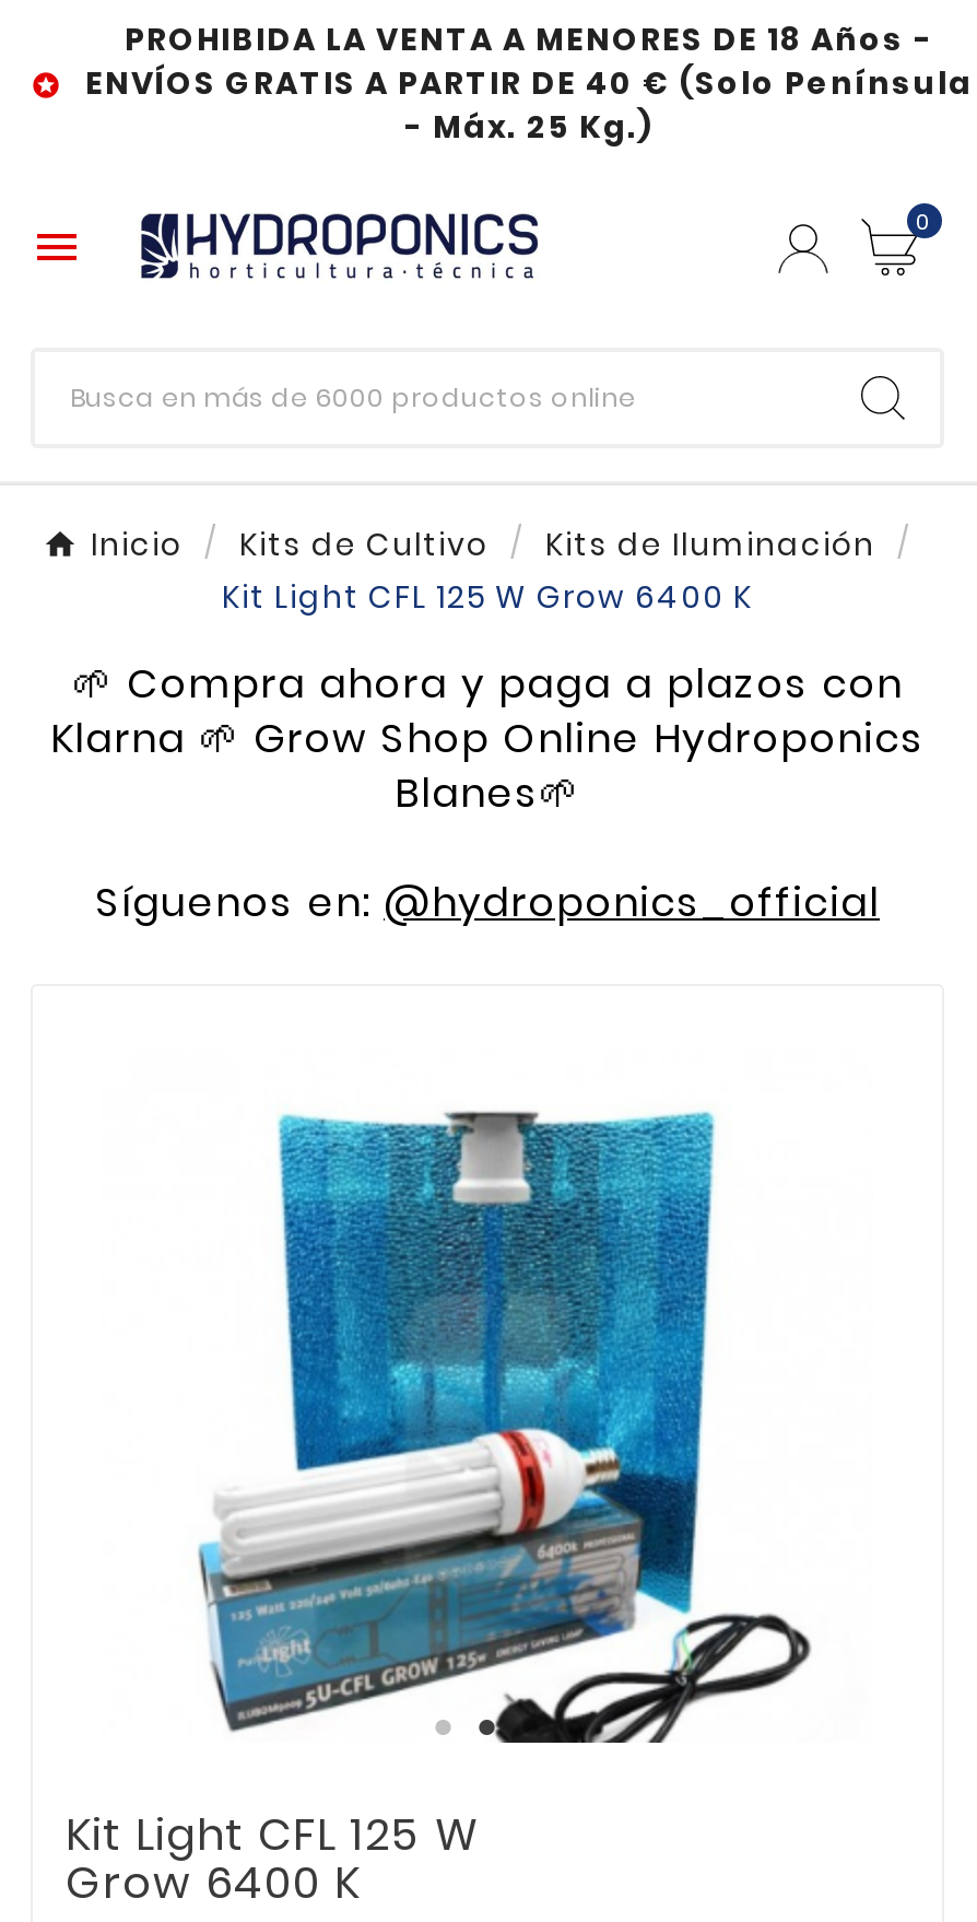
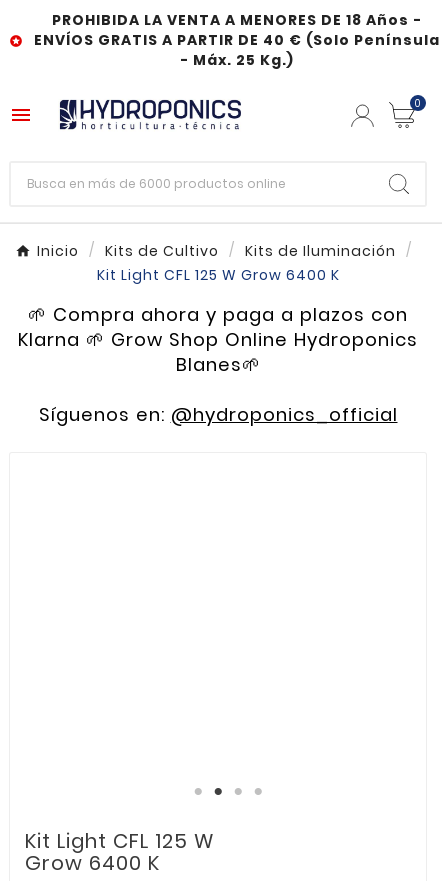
- [image]
